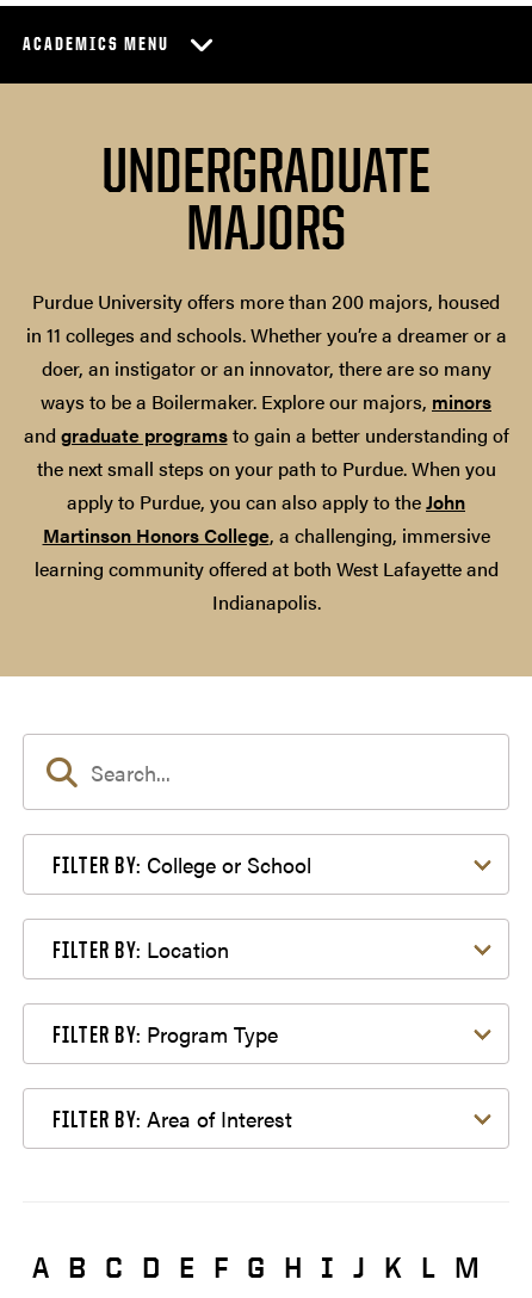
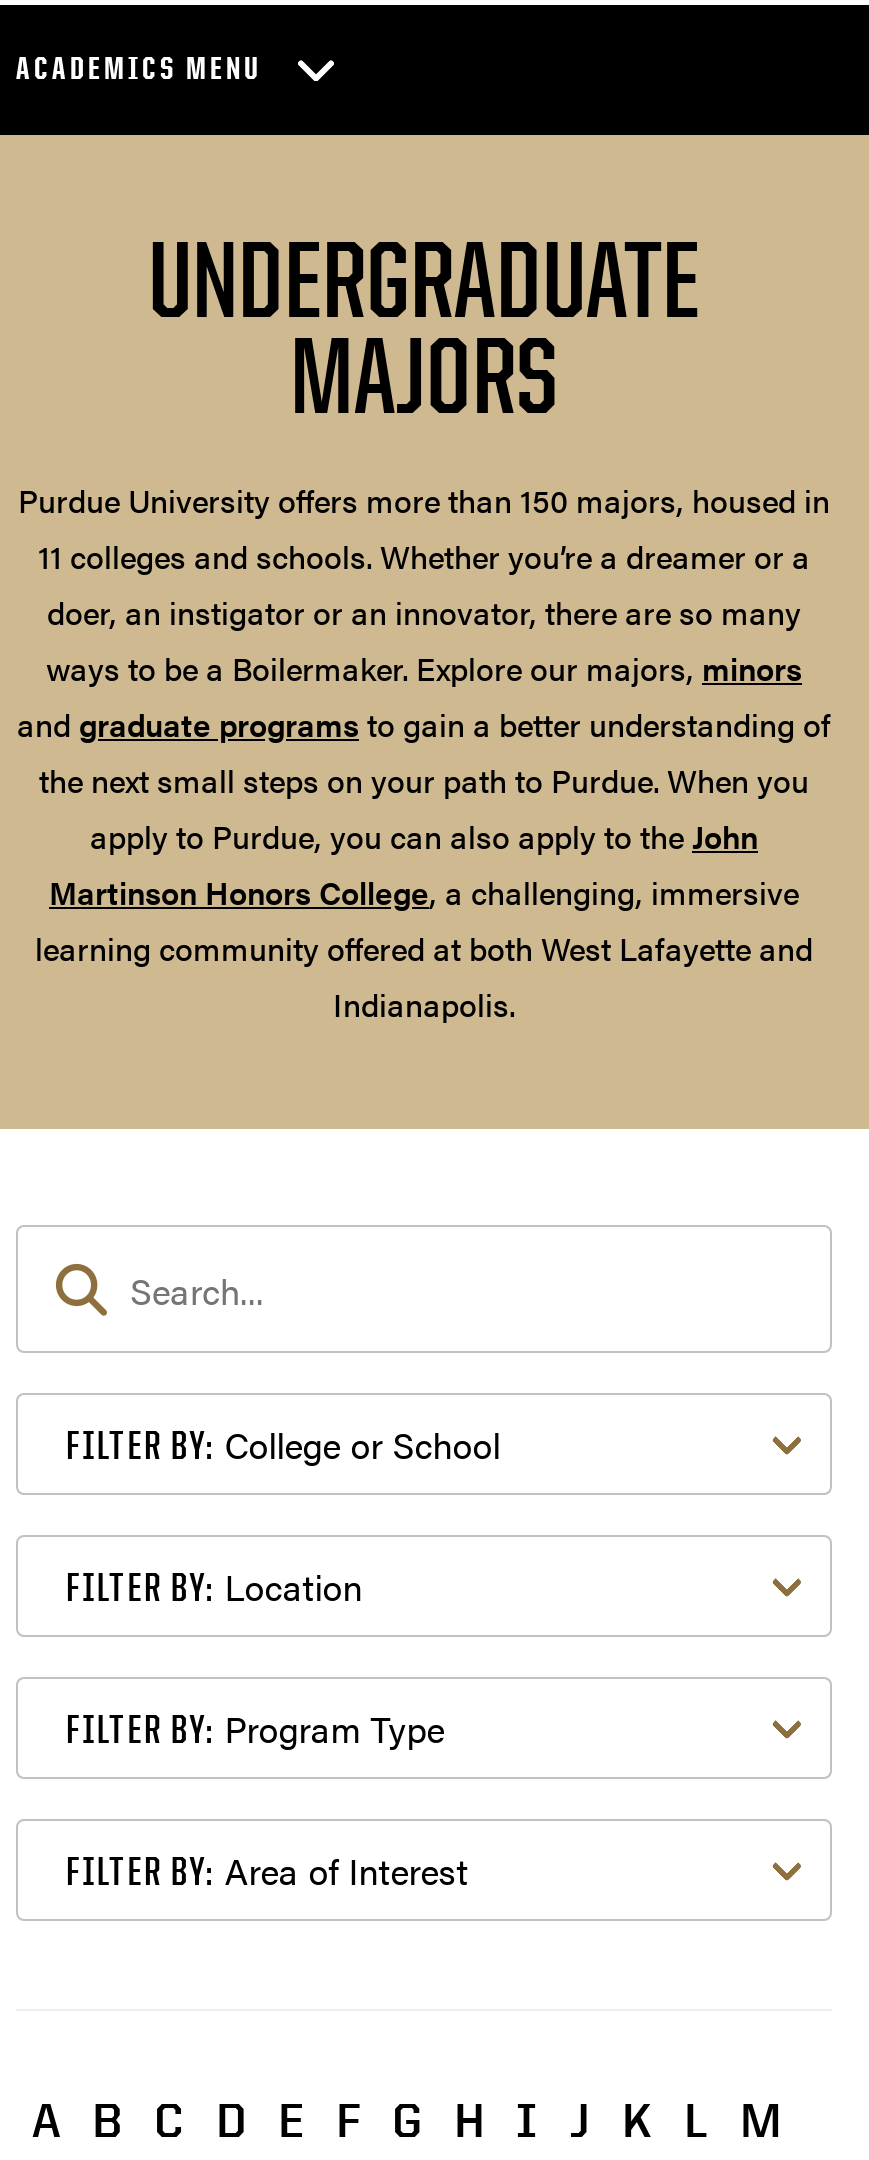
- Purdue University offers more than 200 majors, housed
- in 11 colleges and schools. Whether you’re a dreamer or a
+ Purdue University offers more than 150 majors, housed in
+ 11 colleges and schools. Whether you’re a dreamer or a
